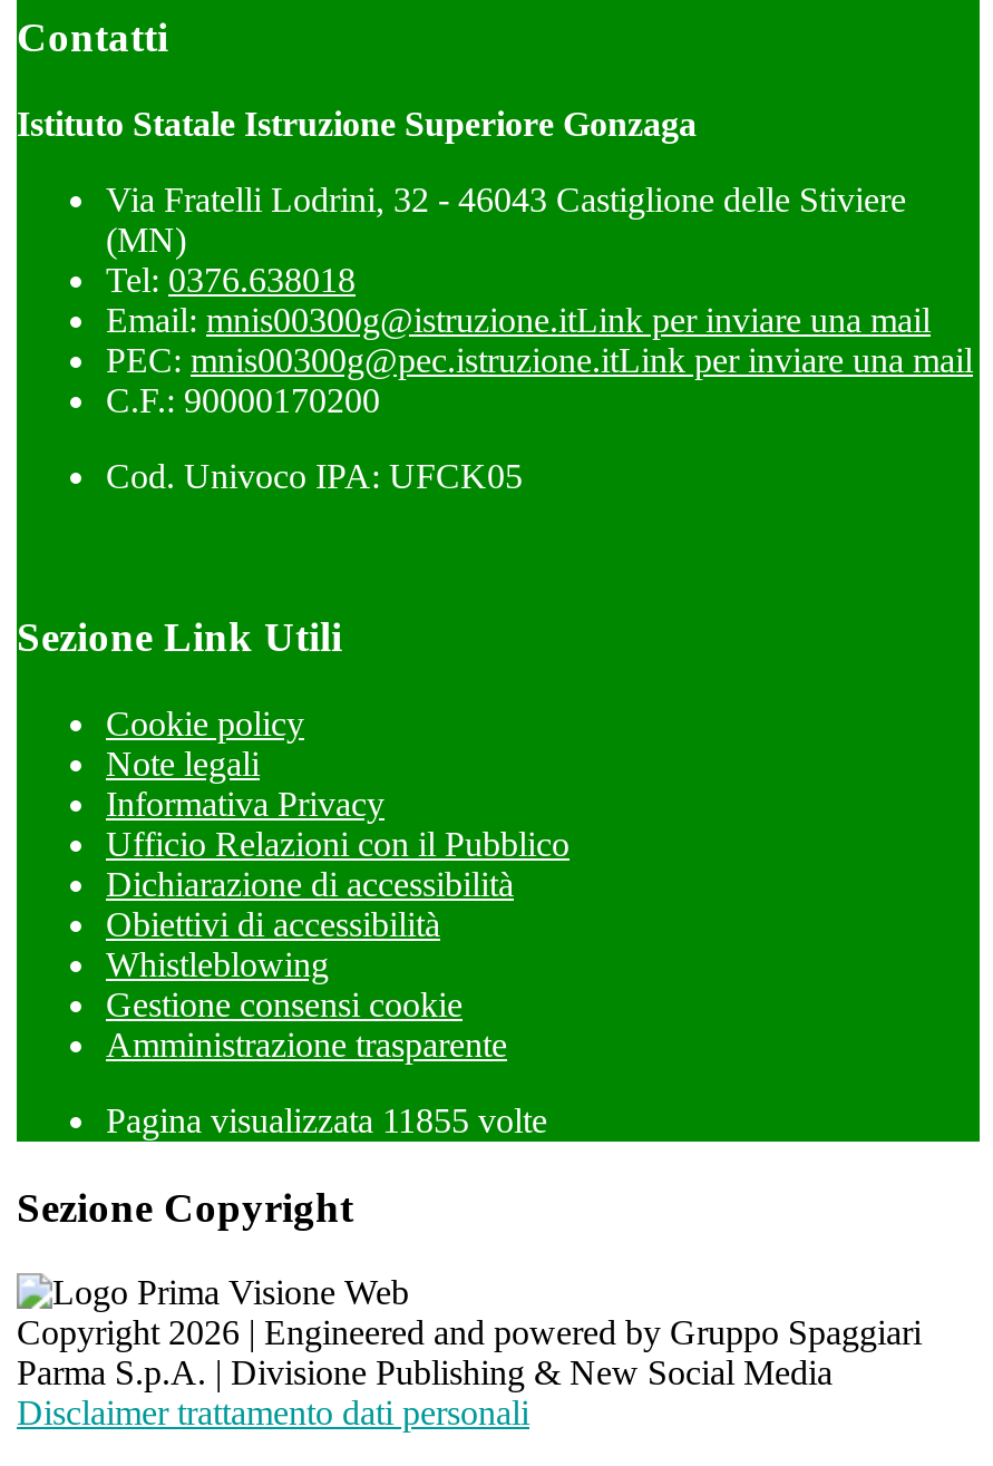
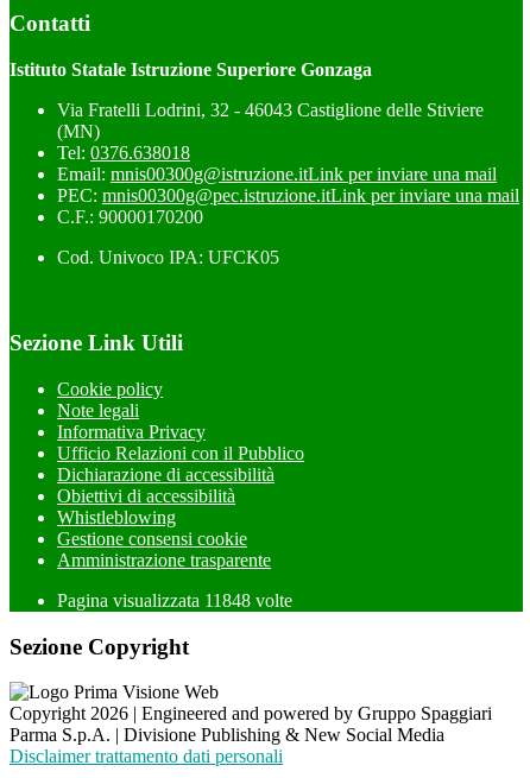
- Pagina visualizzata 11855 volte
+ Pagina visualizzata 11848 volte
